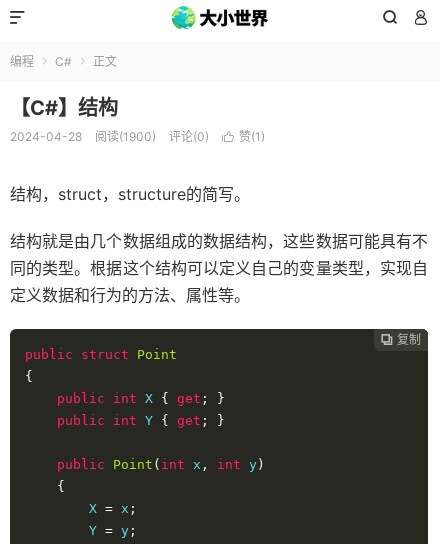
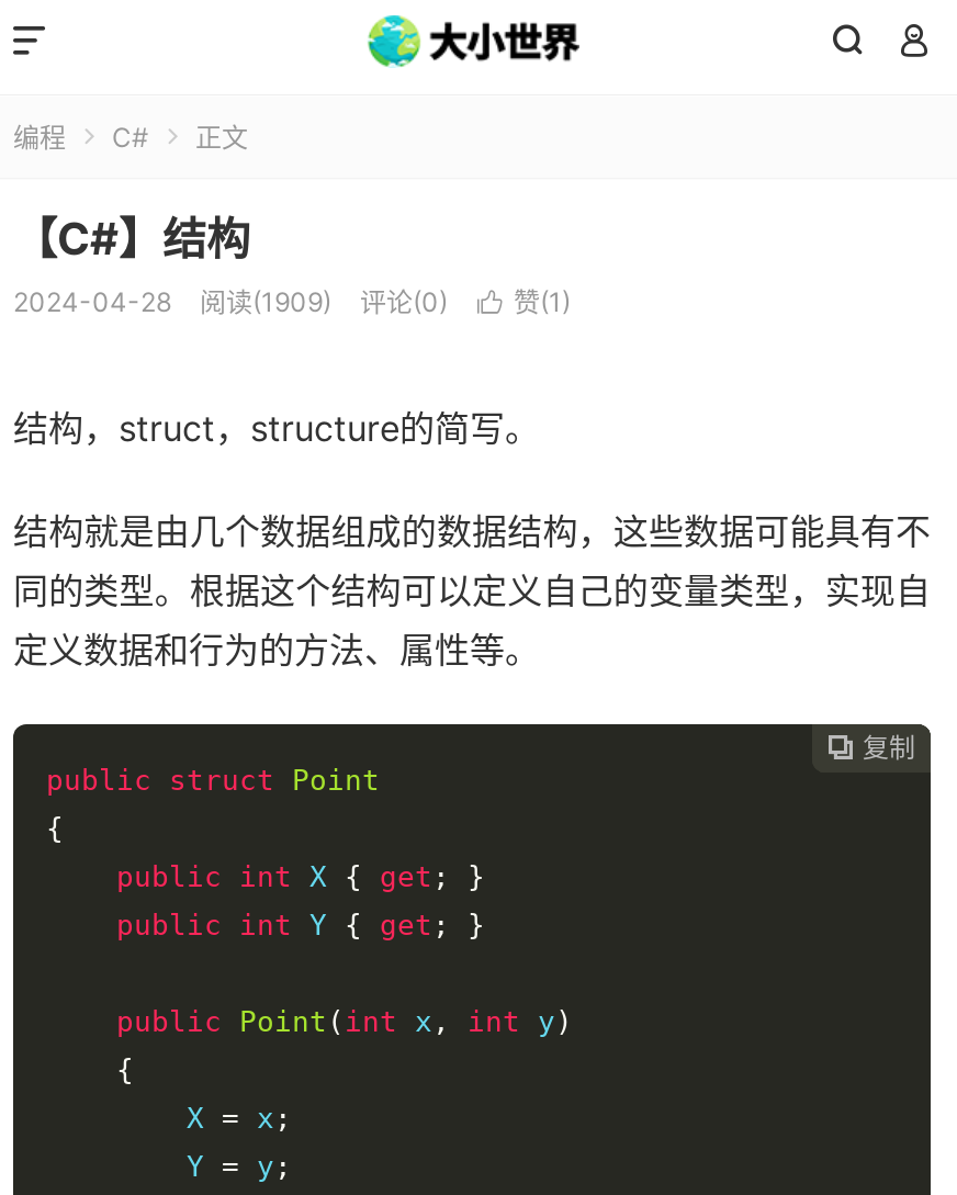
- 阅读(1900)
+ 阅读(1909)
